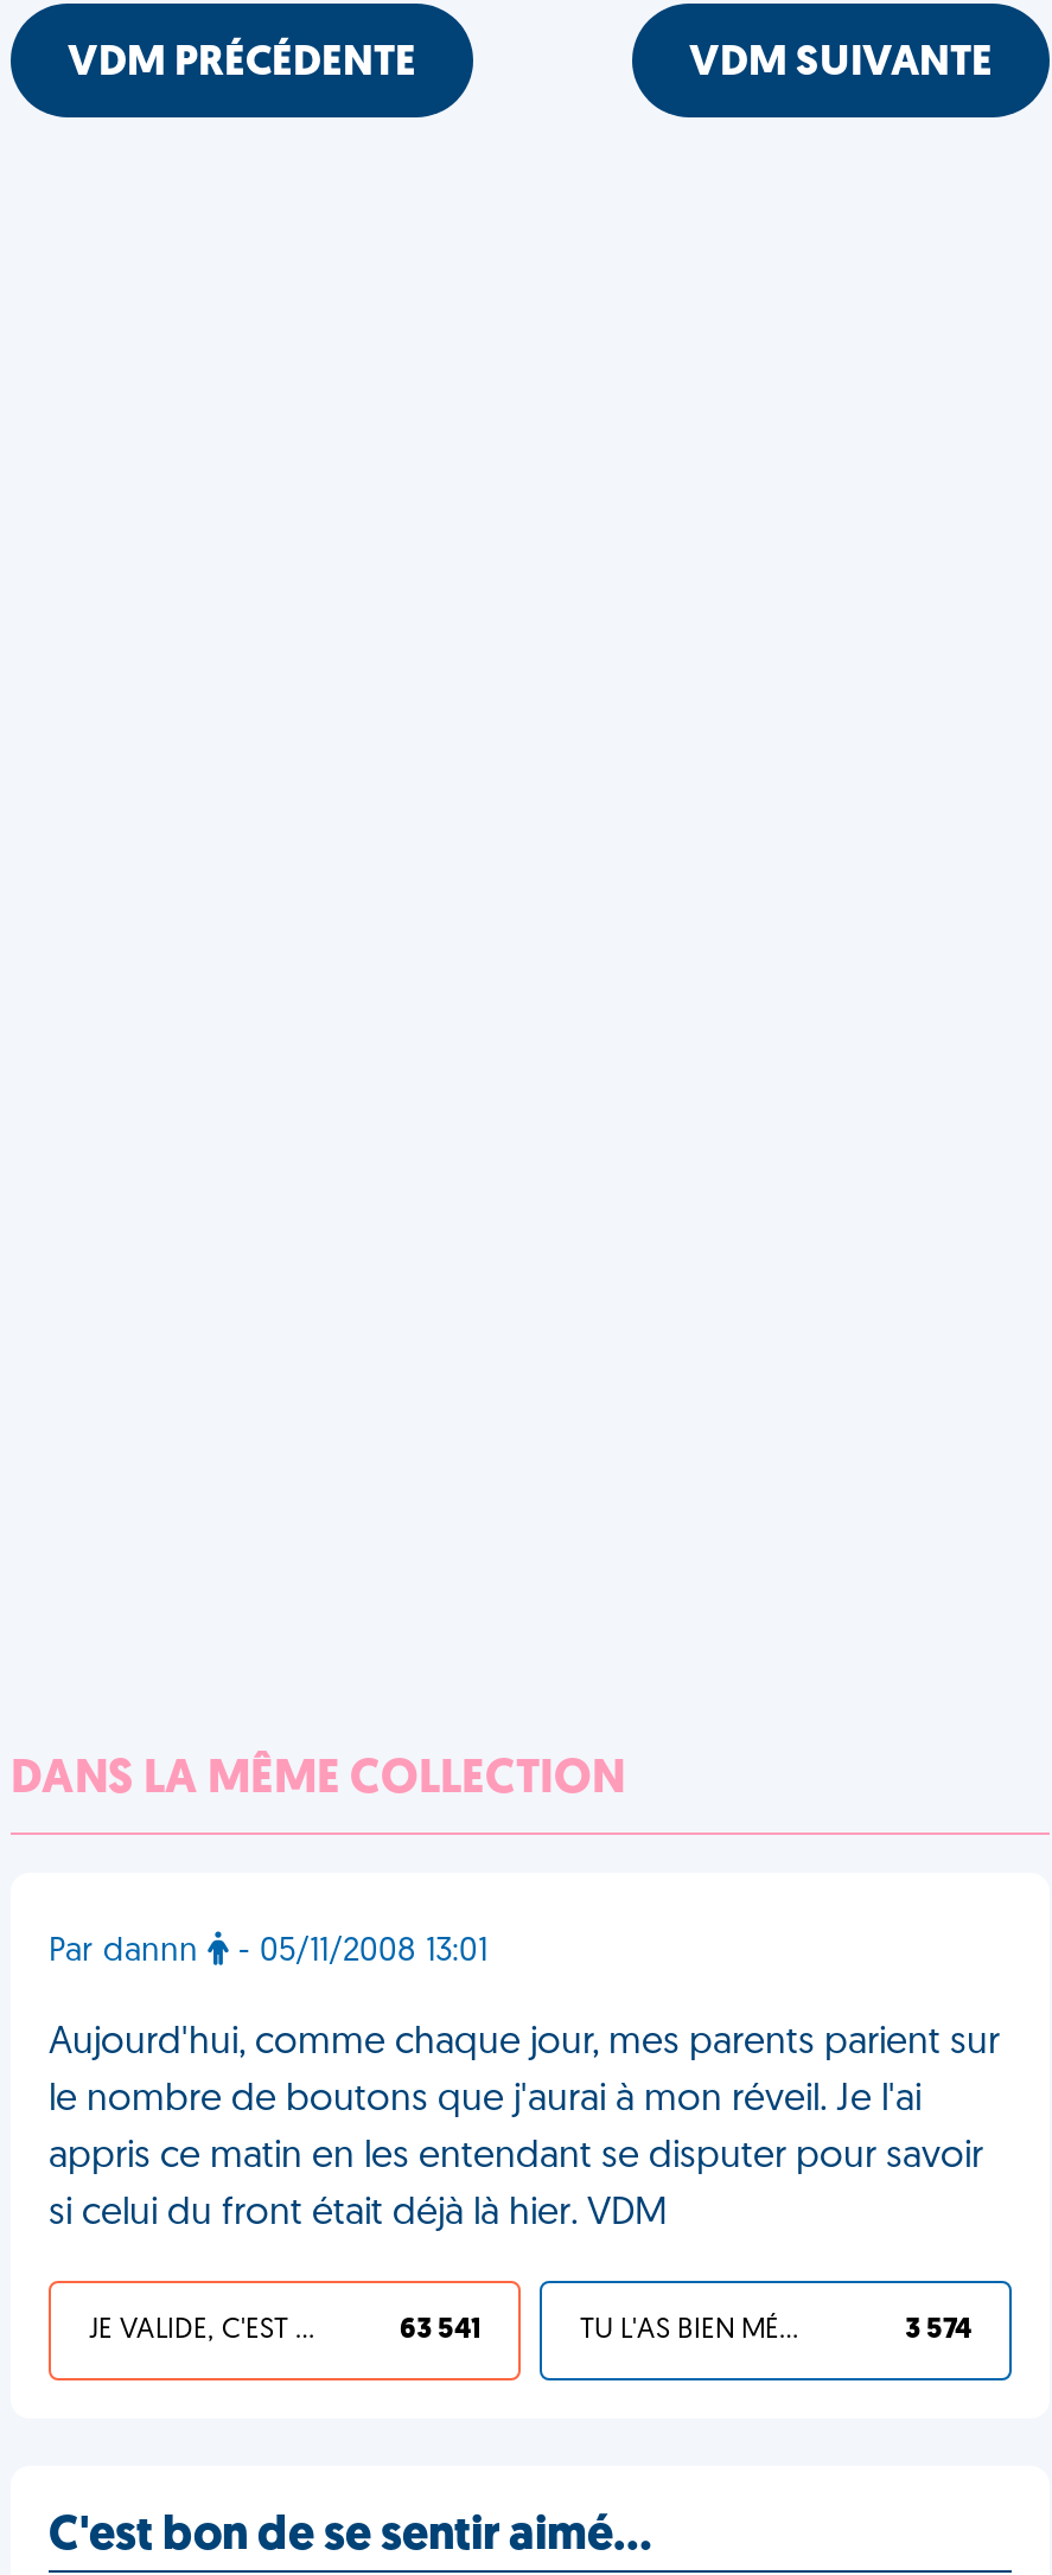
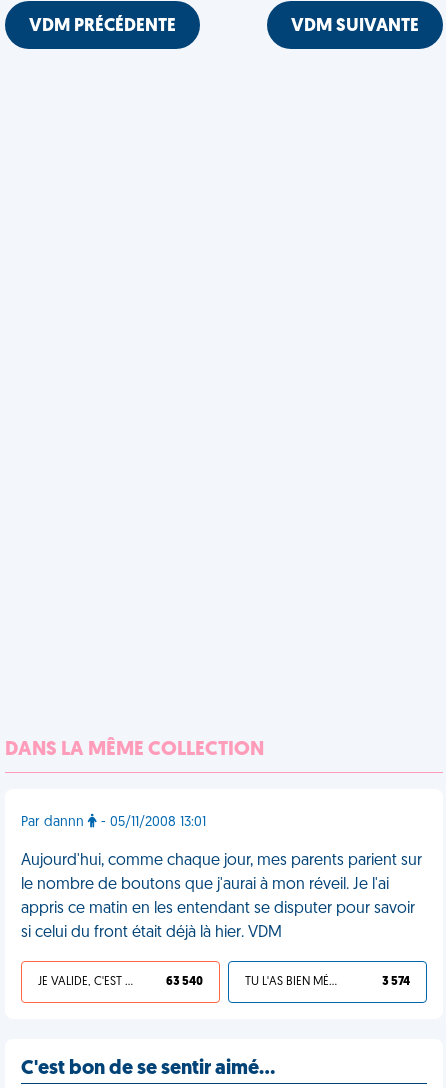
- 63 541
+ 63 540
